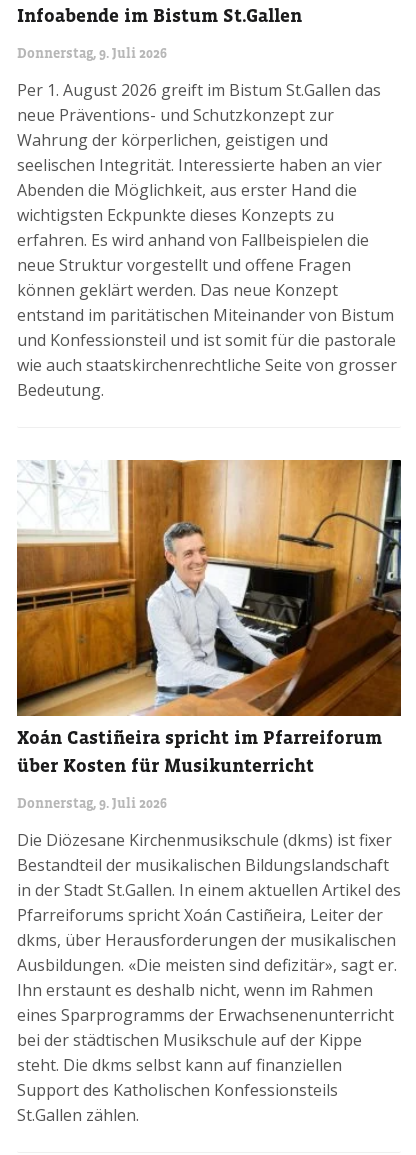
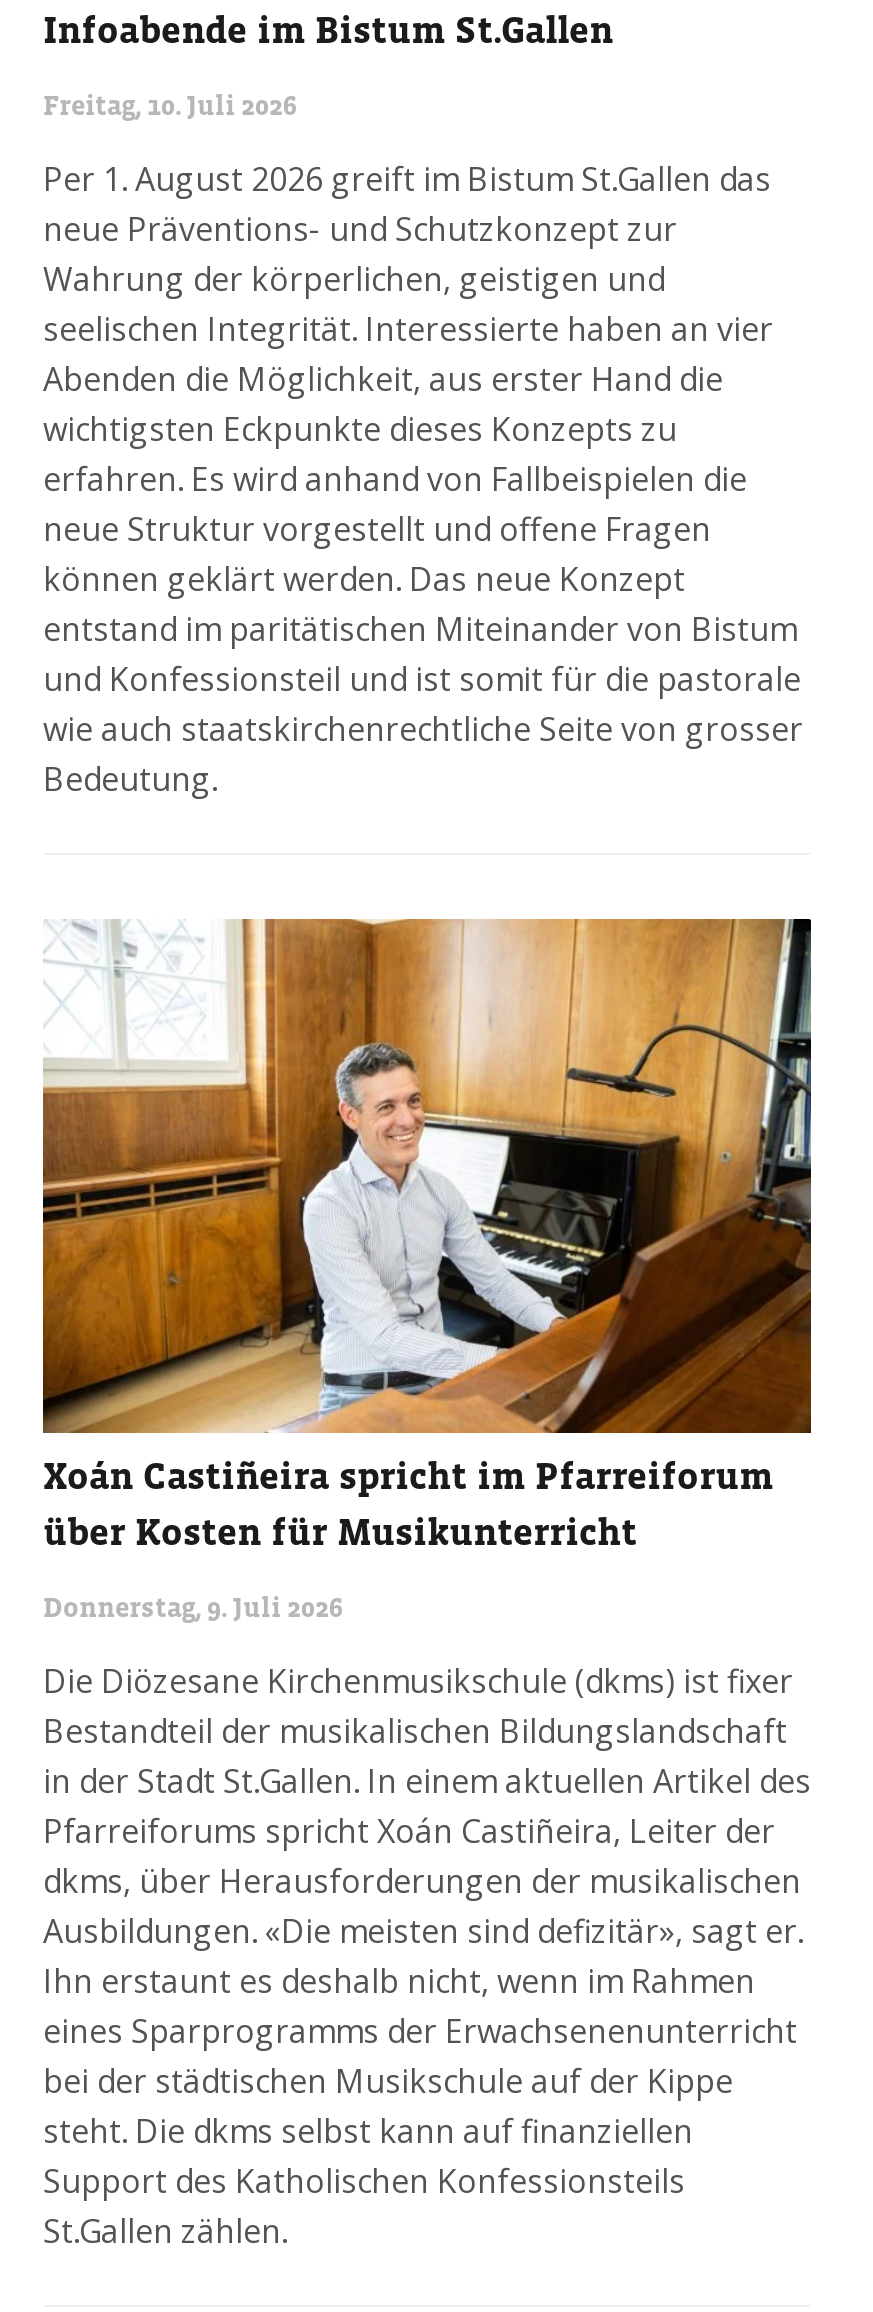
- Donnerstag, 9. Juli 2026
+ Freitag, 10. Juli 2026
